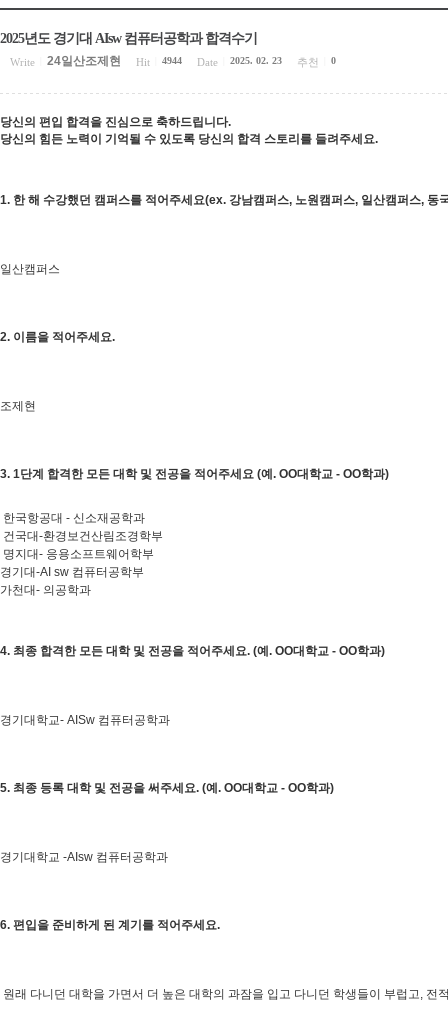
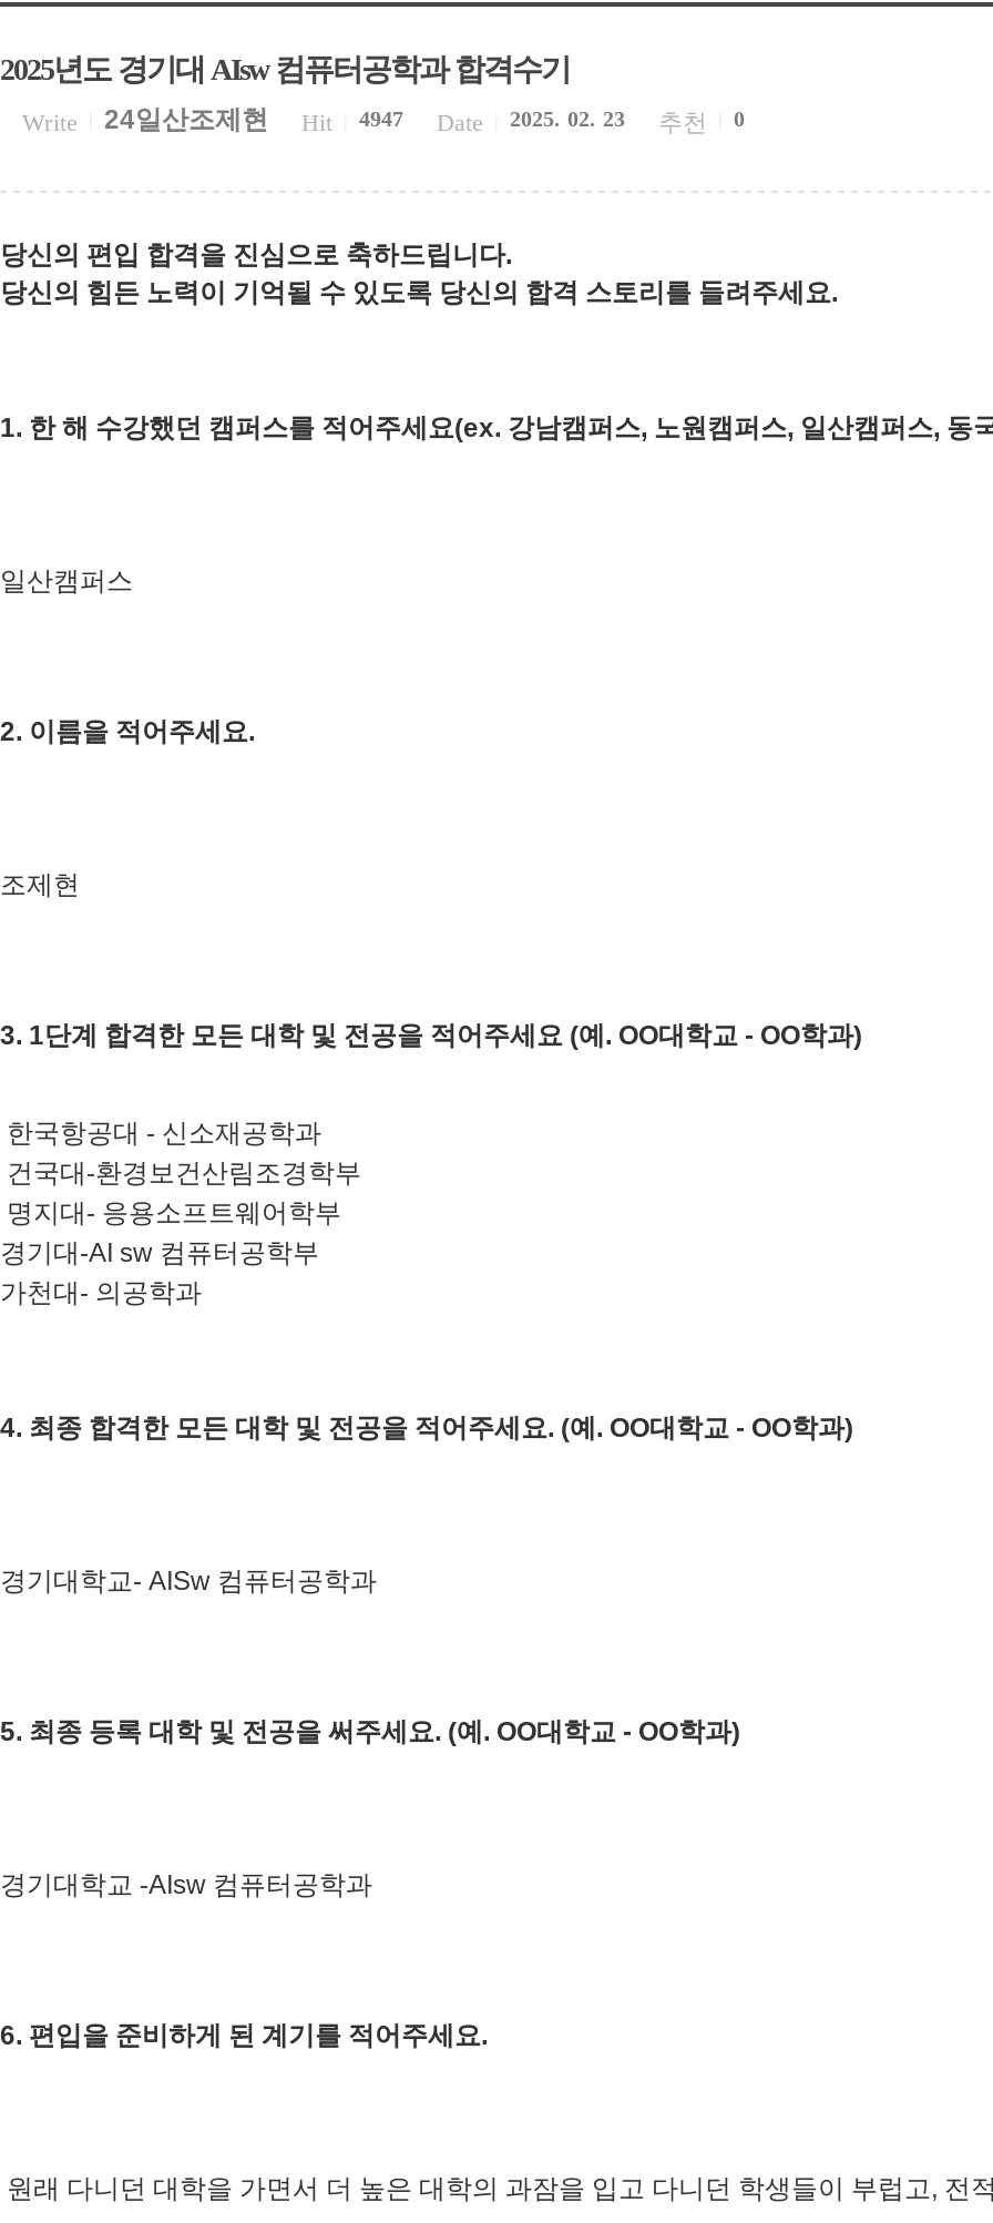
- Write 24일산조제현 Hit 4944 Date 2025. 02. 23 추천 0
+ Write 24일산조제현 Hit 4947 Date 2025. 02. 23 추천 0
